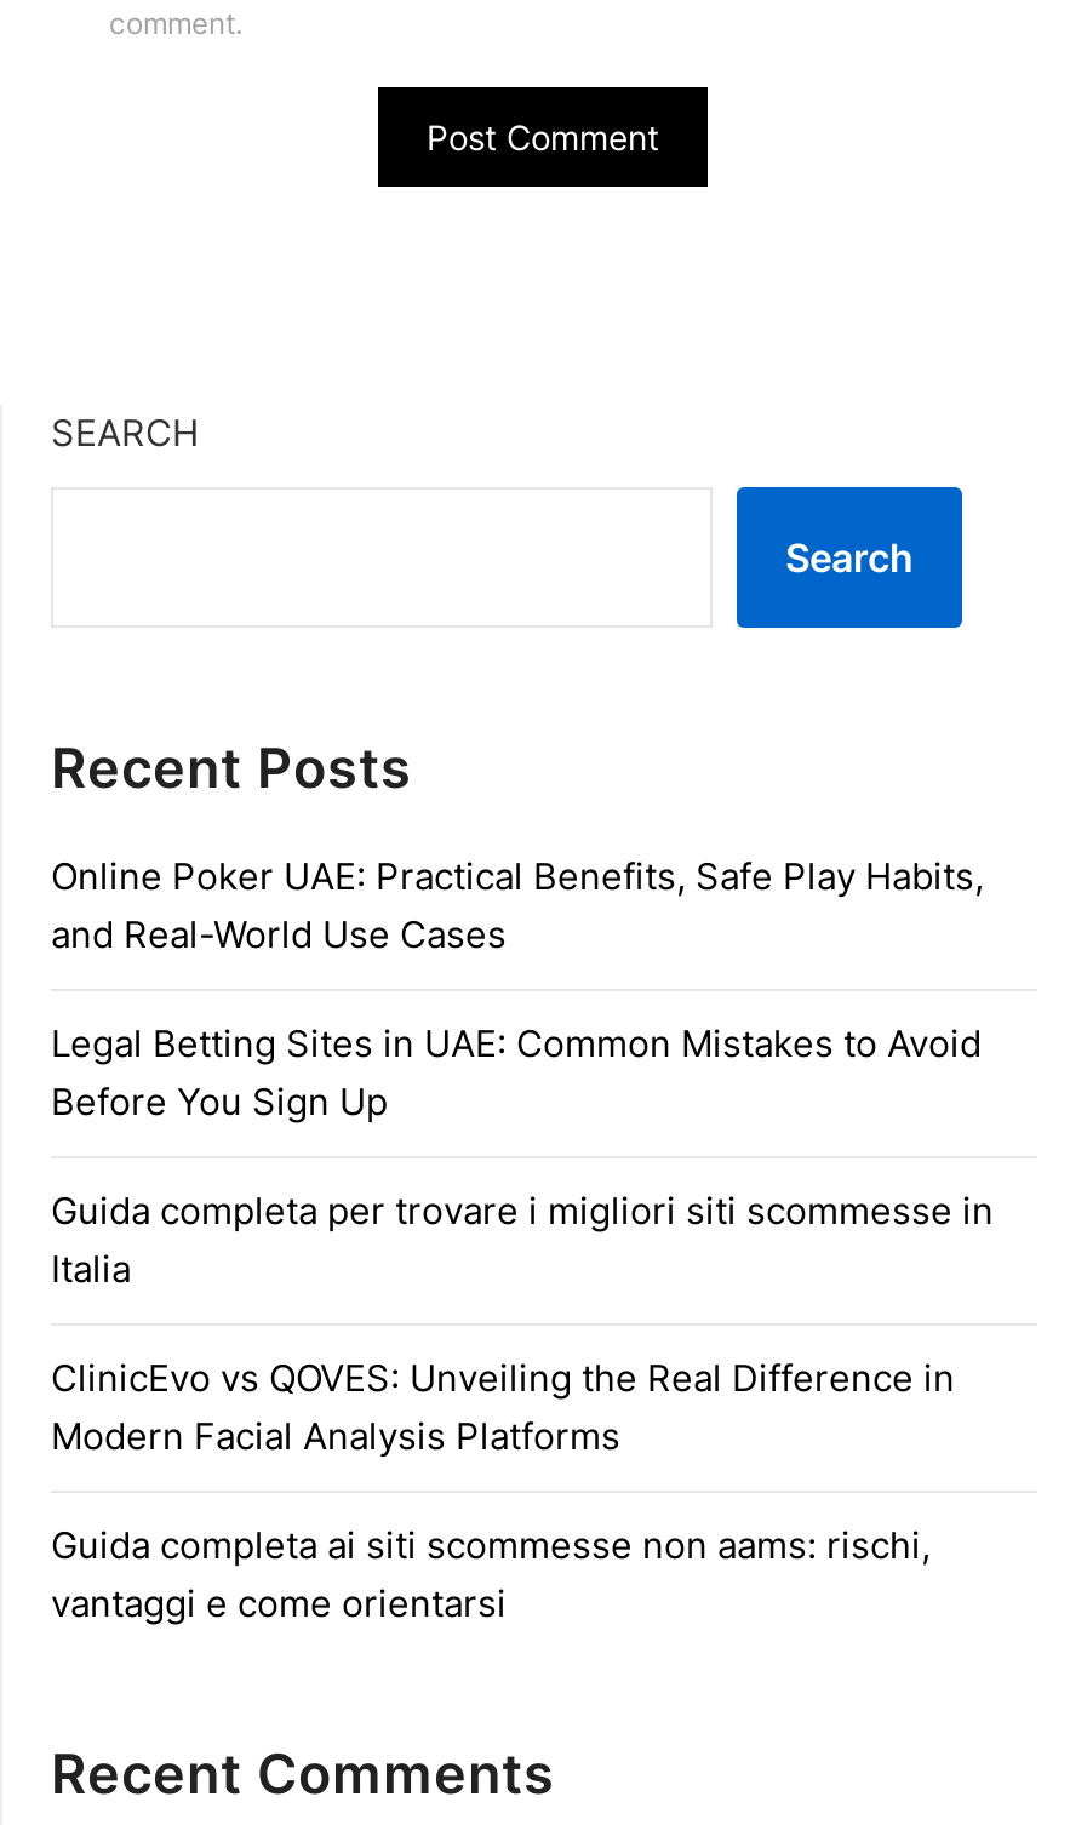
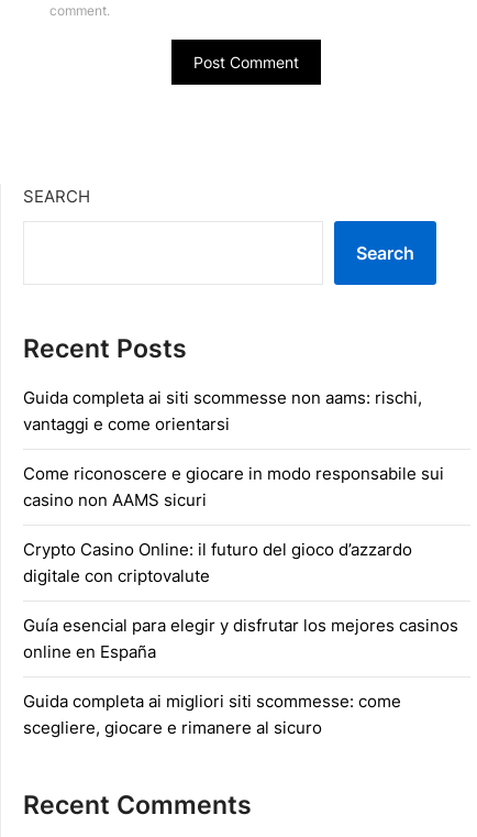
- Online Poker UAE: Practical Benefits, Safe Play Habits,
- and Real-World Use Cases
- Legal Betting Sites in UAE: Common Mistakes to Avoid
- Before You Sign Up
- Guida completa per trovare i migliori siti scommesse in
- Italia
- ClinicEvo vs QOVES: Unveiling the Real Difference in
- Modern Facial Analysis Platforms

moved up: Guida completa ai siti scommesse non aams: rischi, | vantaggi e come orientarsi

+ Come riconoscere e giocare in modo responsabile sui
+ casino non AAMS sicuri
+ Crypto Casino Online: il futuro del gioco d’azzardo
+ digitale con criptovalute
+ Guía esencial para elegir y disfrutar los mejores casinos
+ online en España
+ Guida completa ai migliori siti scommesse: come
+ scegliere, giocare e rimanere al sicuro
